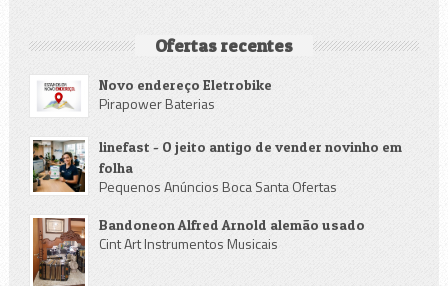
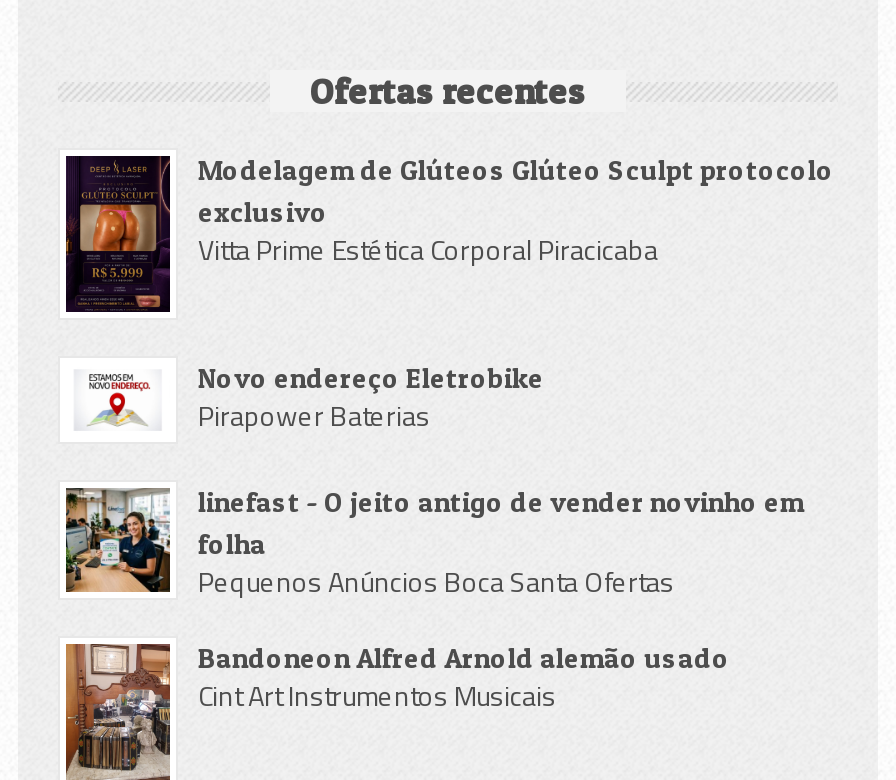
+ [image]
+ Modelagem de Glúteos Glúteo Sculpt protocolo
+ exclusivo
+ Vitta Prime Estética Corporal Piracicaba
